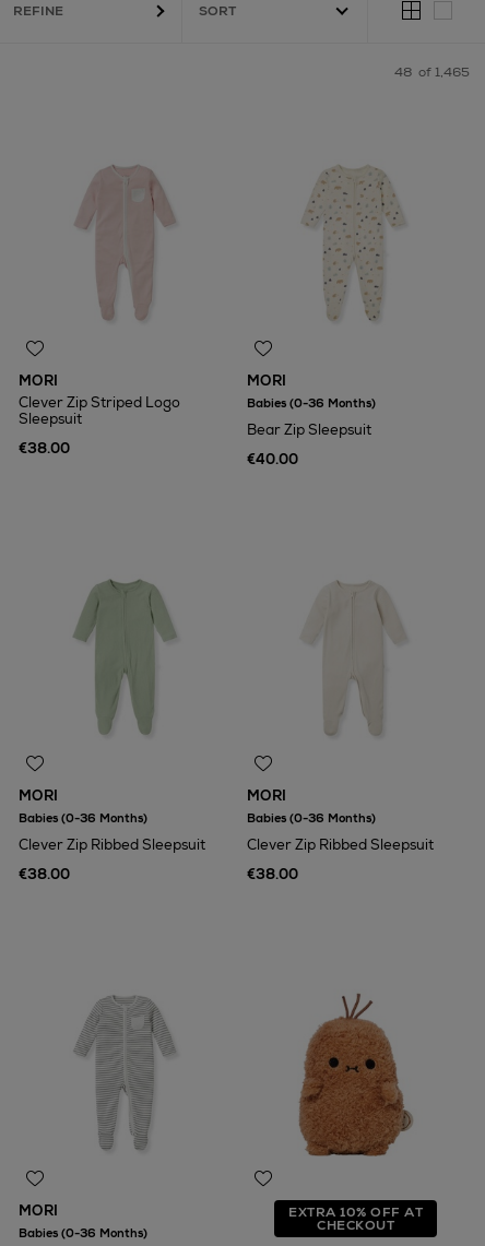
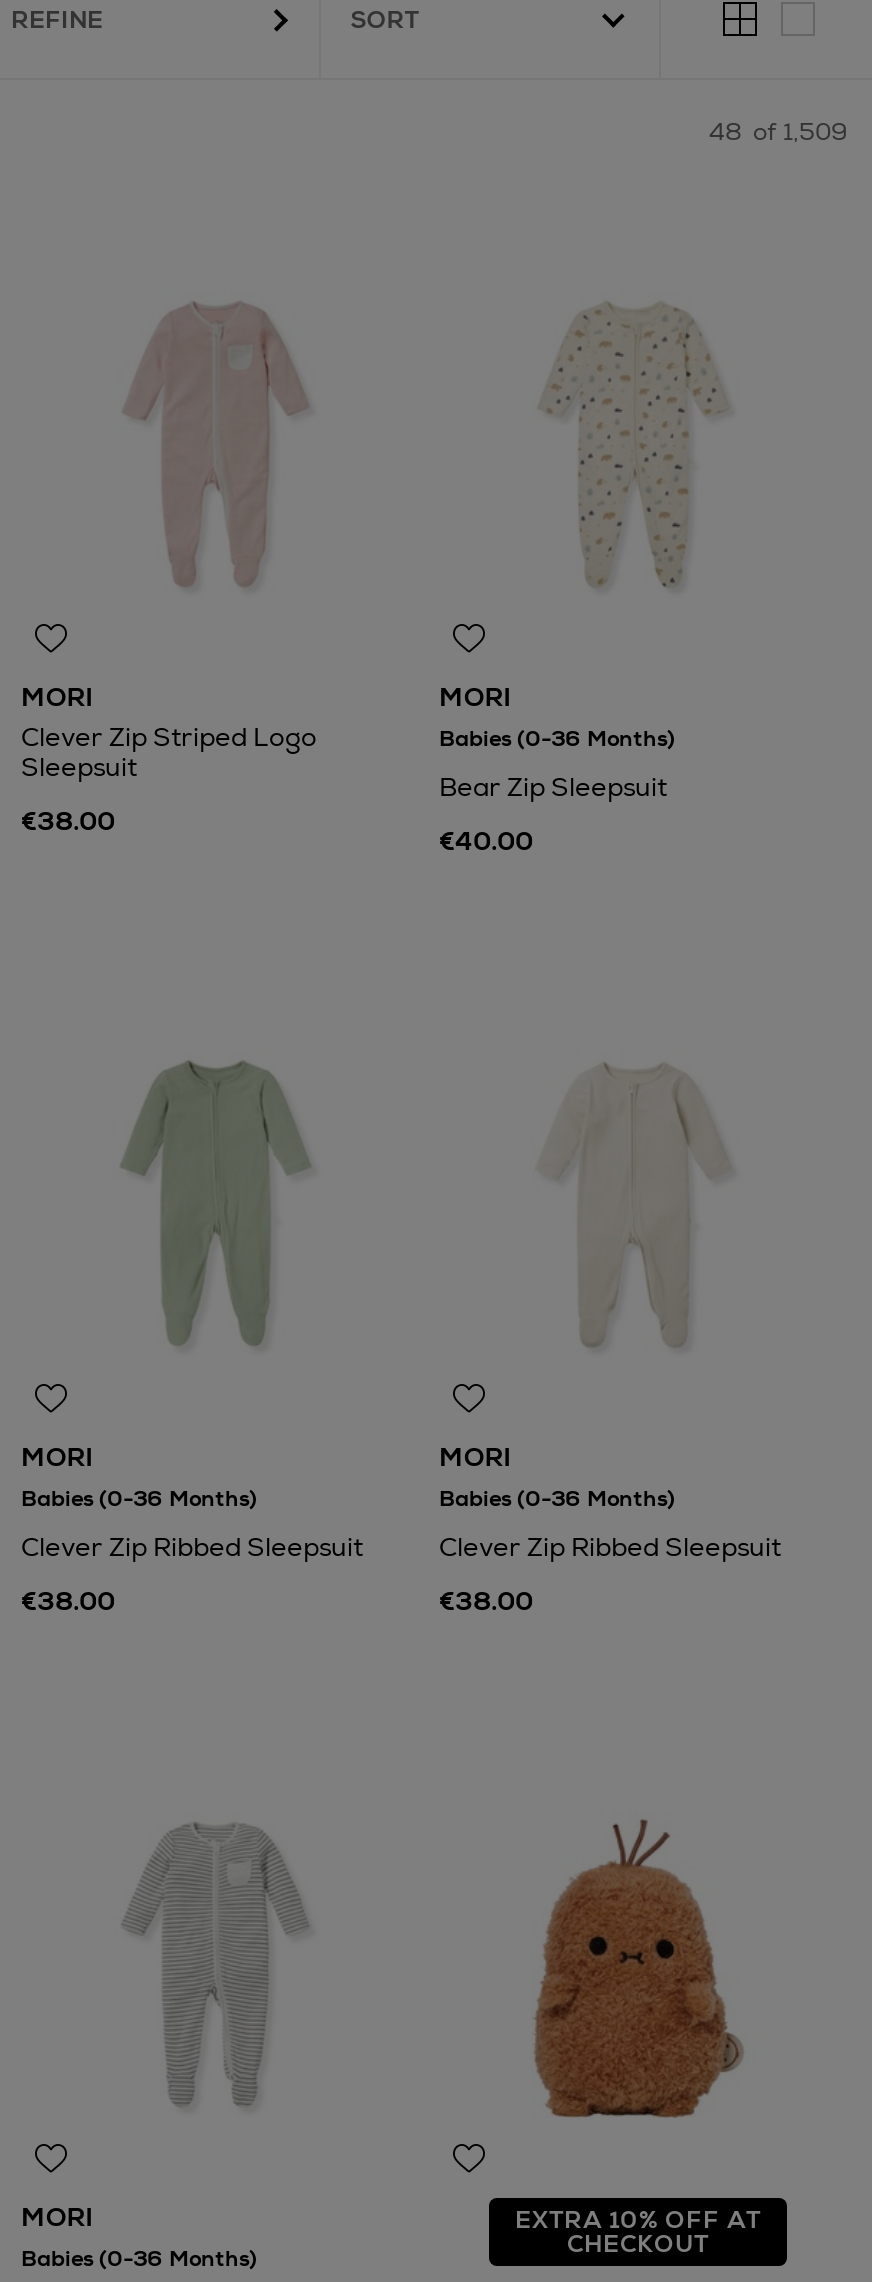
- 48 of 1,465
+ 48 of 1,509
